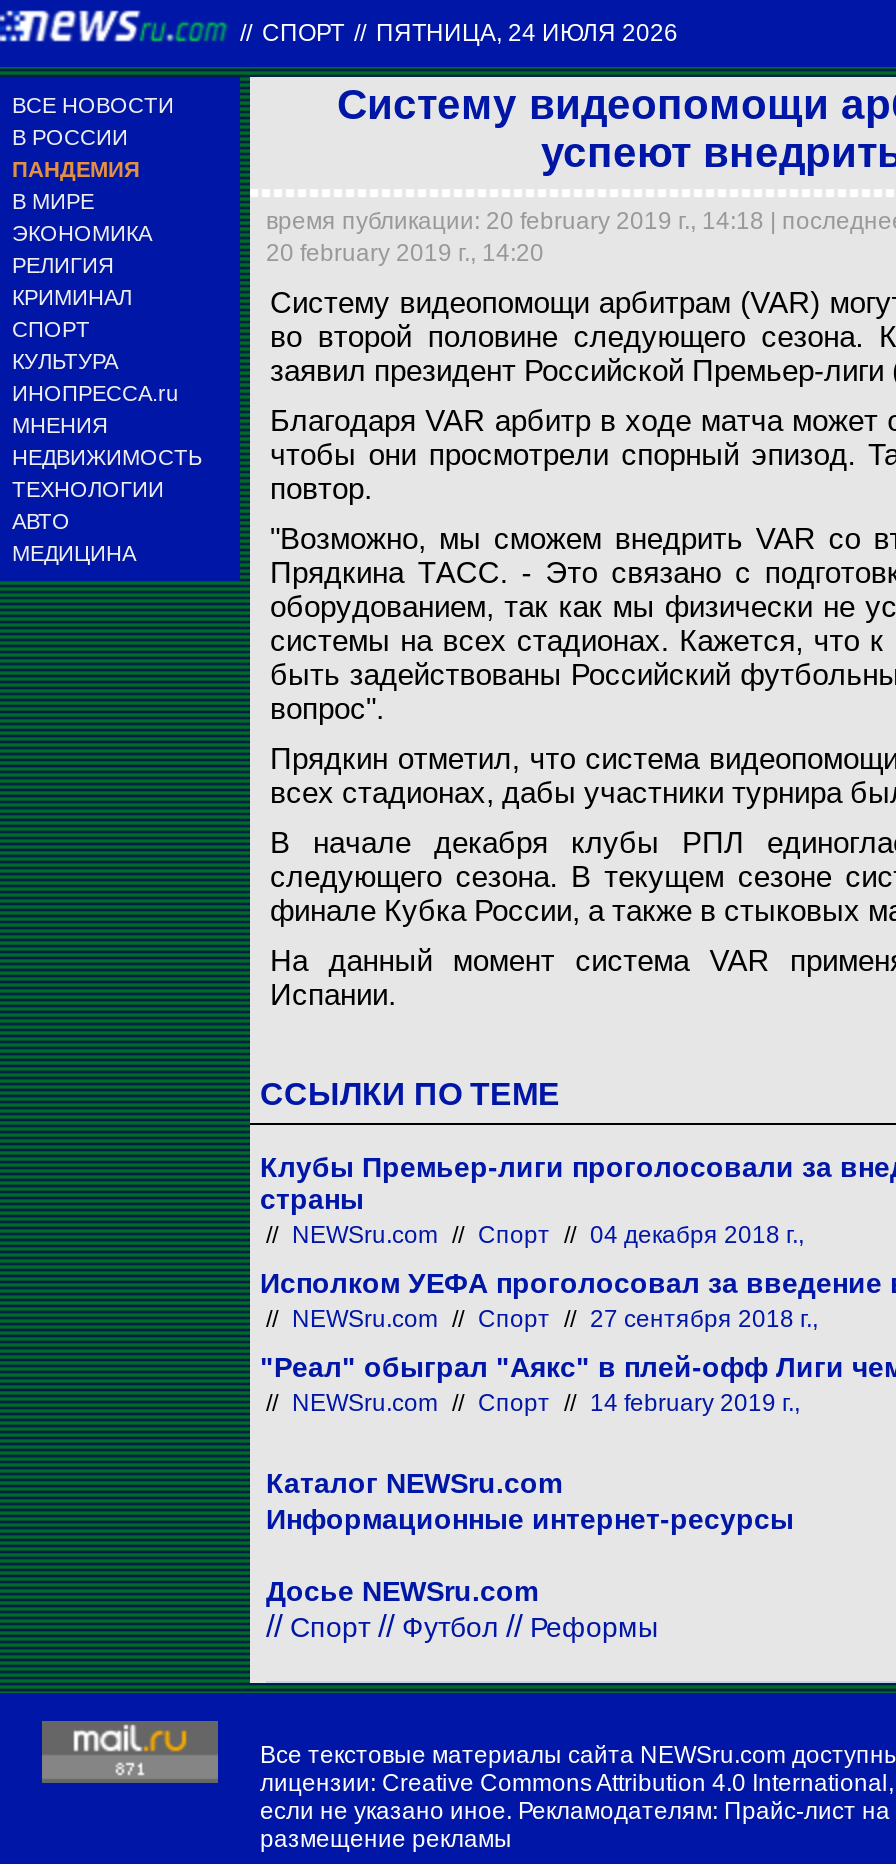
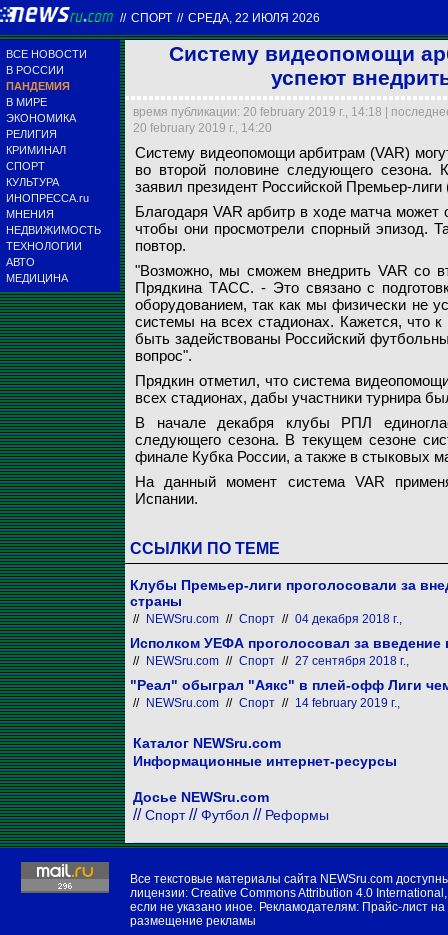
- // СПОРТ // ПЯТНИЦА, 24 ИЮЛЯ 2026
+ // СПОРТ // СРЕДА, 22 ИЮЛЯ 2026
